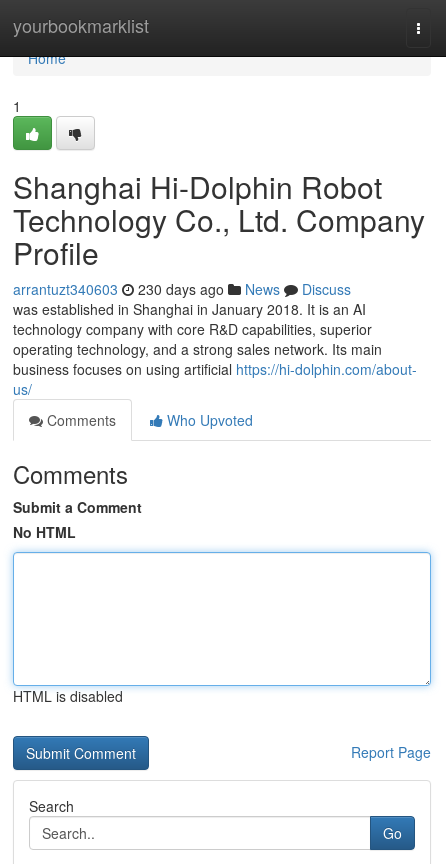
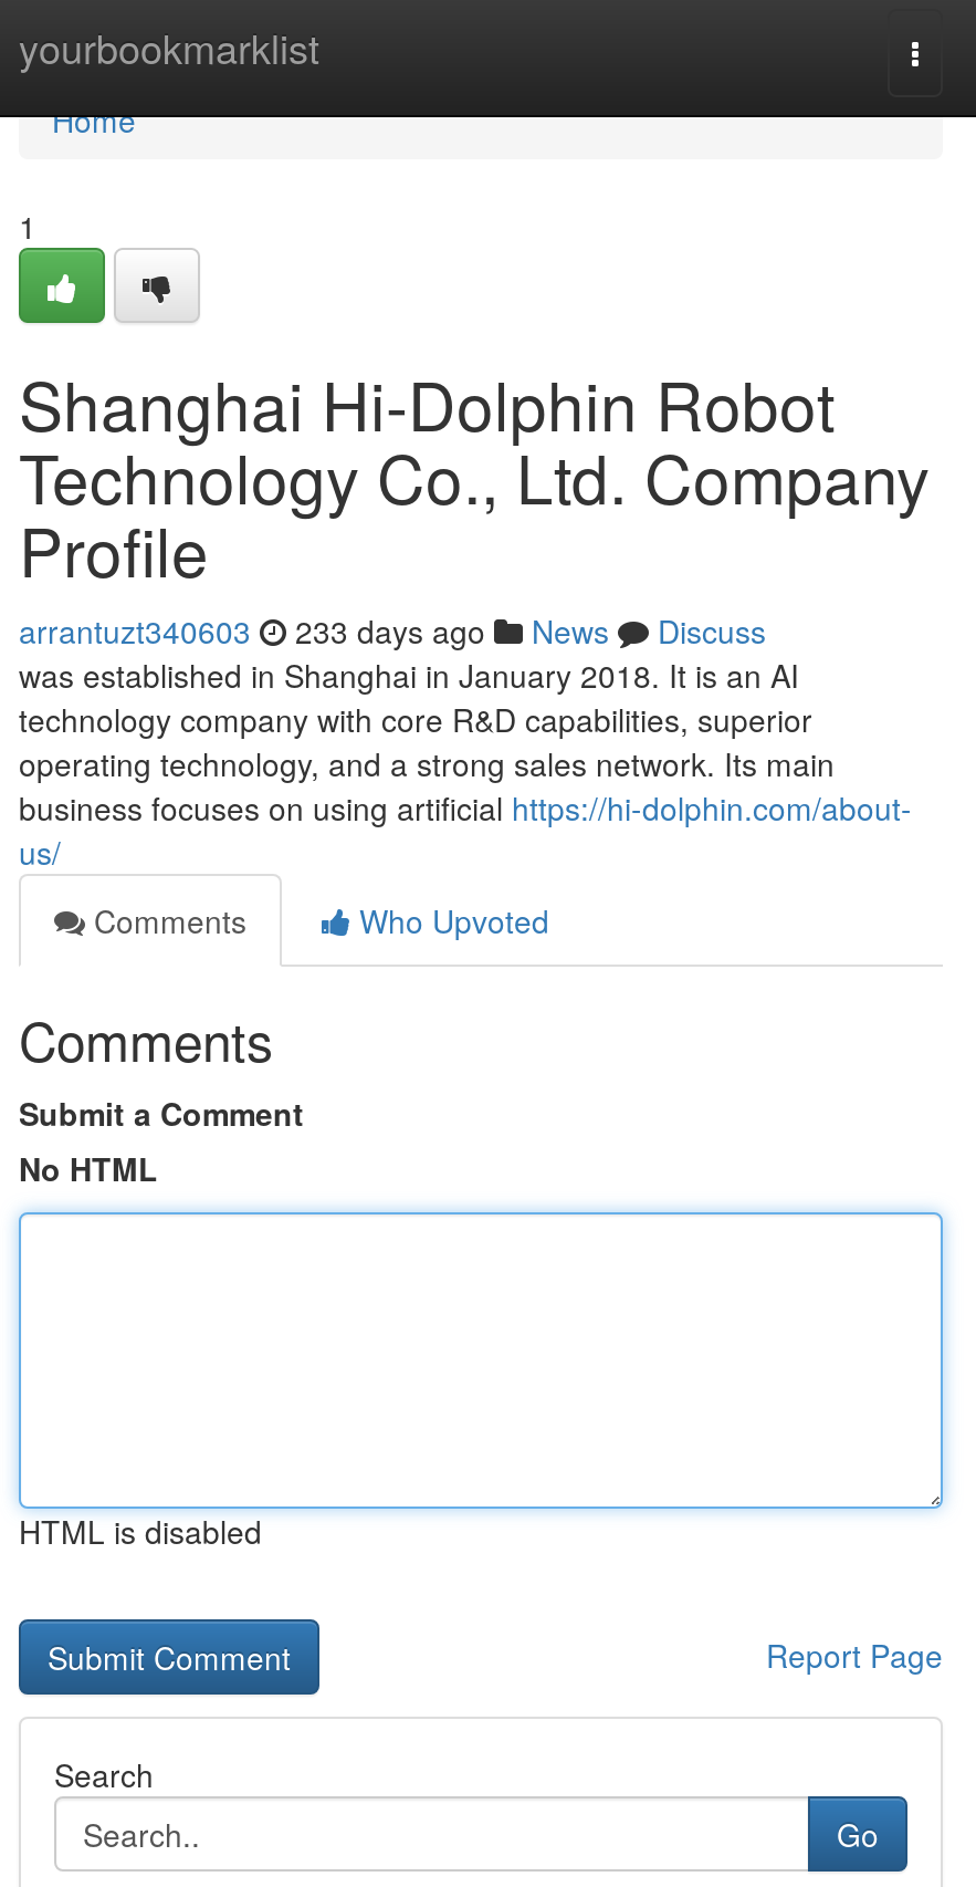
- arrantuzt340603 230 days ago News Discuss
+ arrantuzt340603 233 days ago News Discuss
